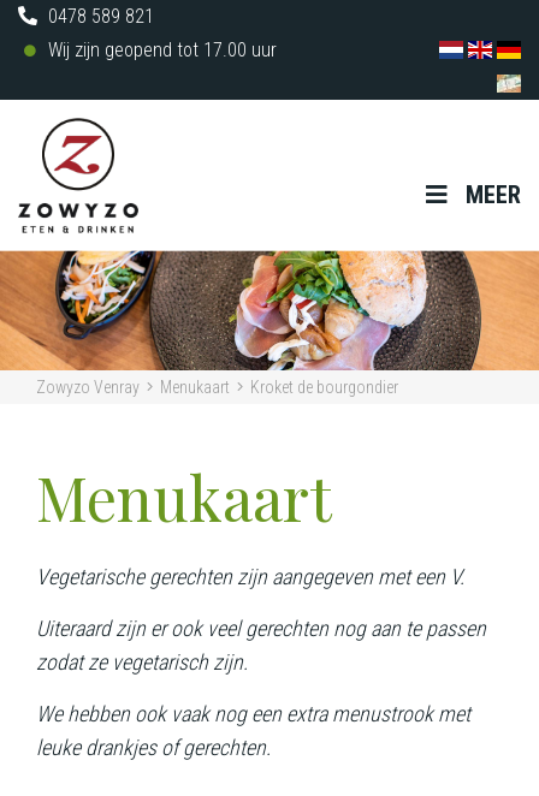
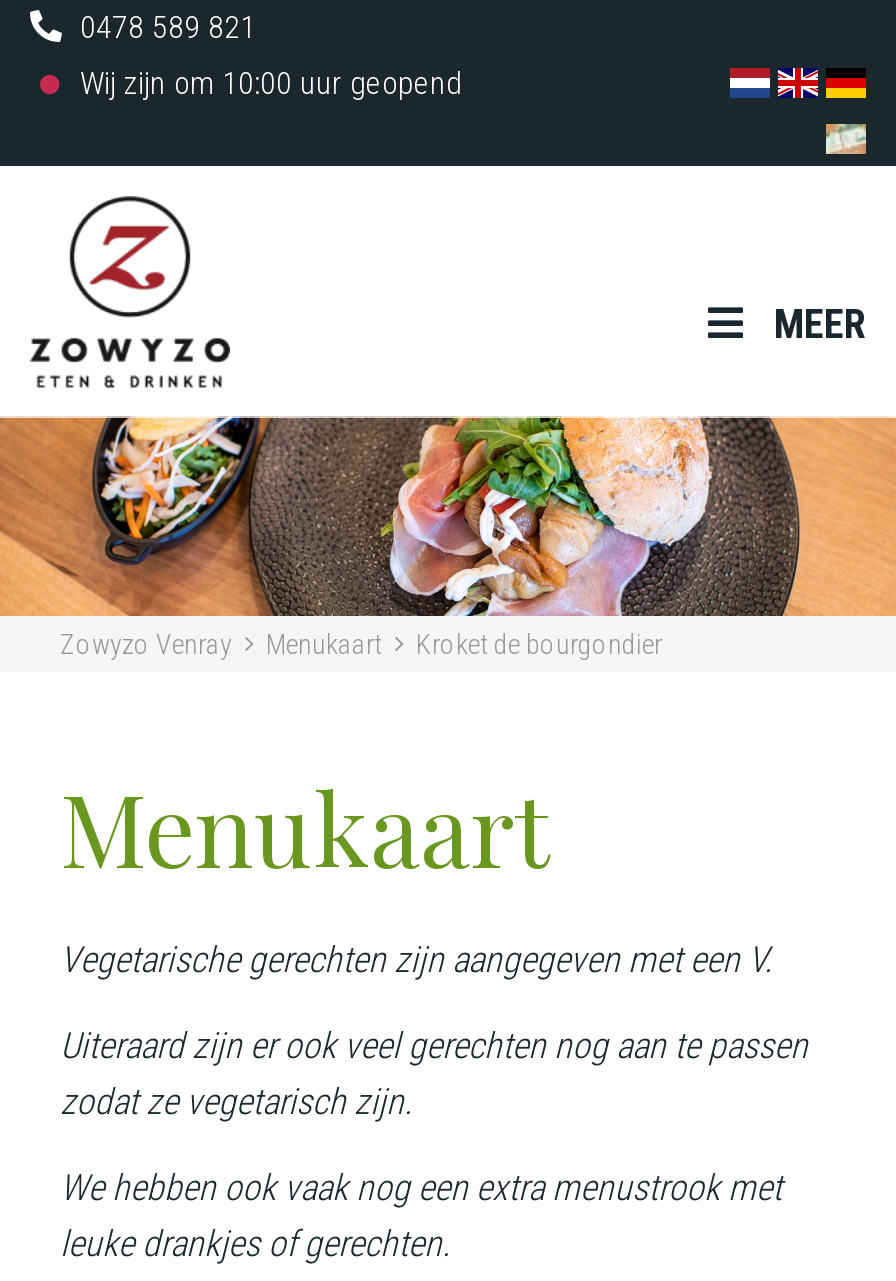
- Wij zijn geopend tot 17.00 uur
+ Wij zijn om 10:00 uur geopend
